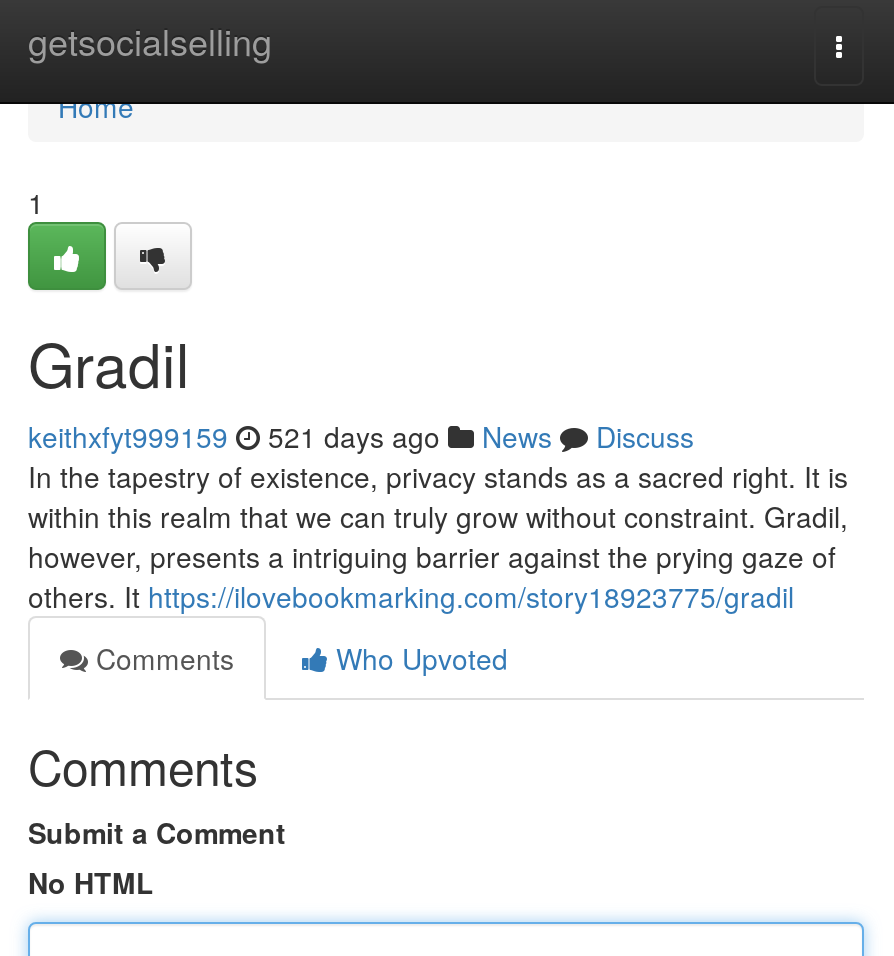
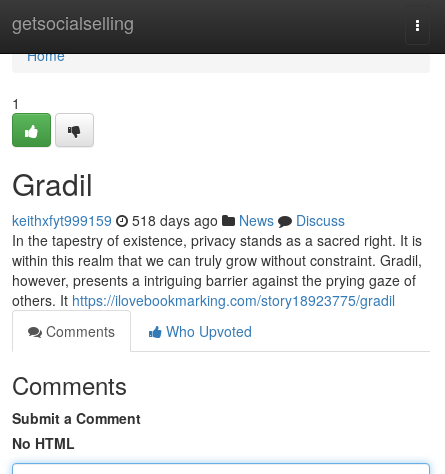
- keithxfyt999159 521 days ago News Discuss
+ keithxfyt999159 518 days ago News Discuss
